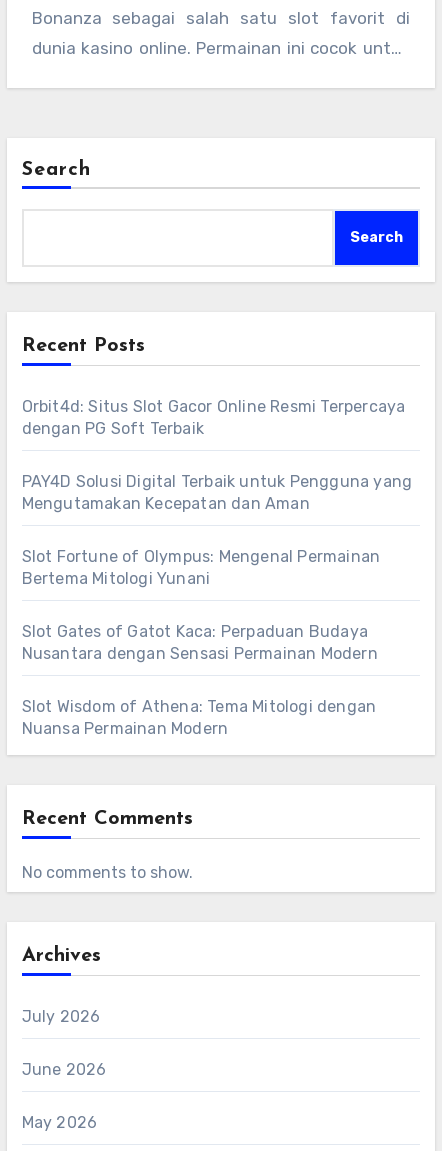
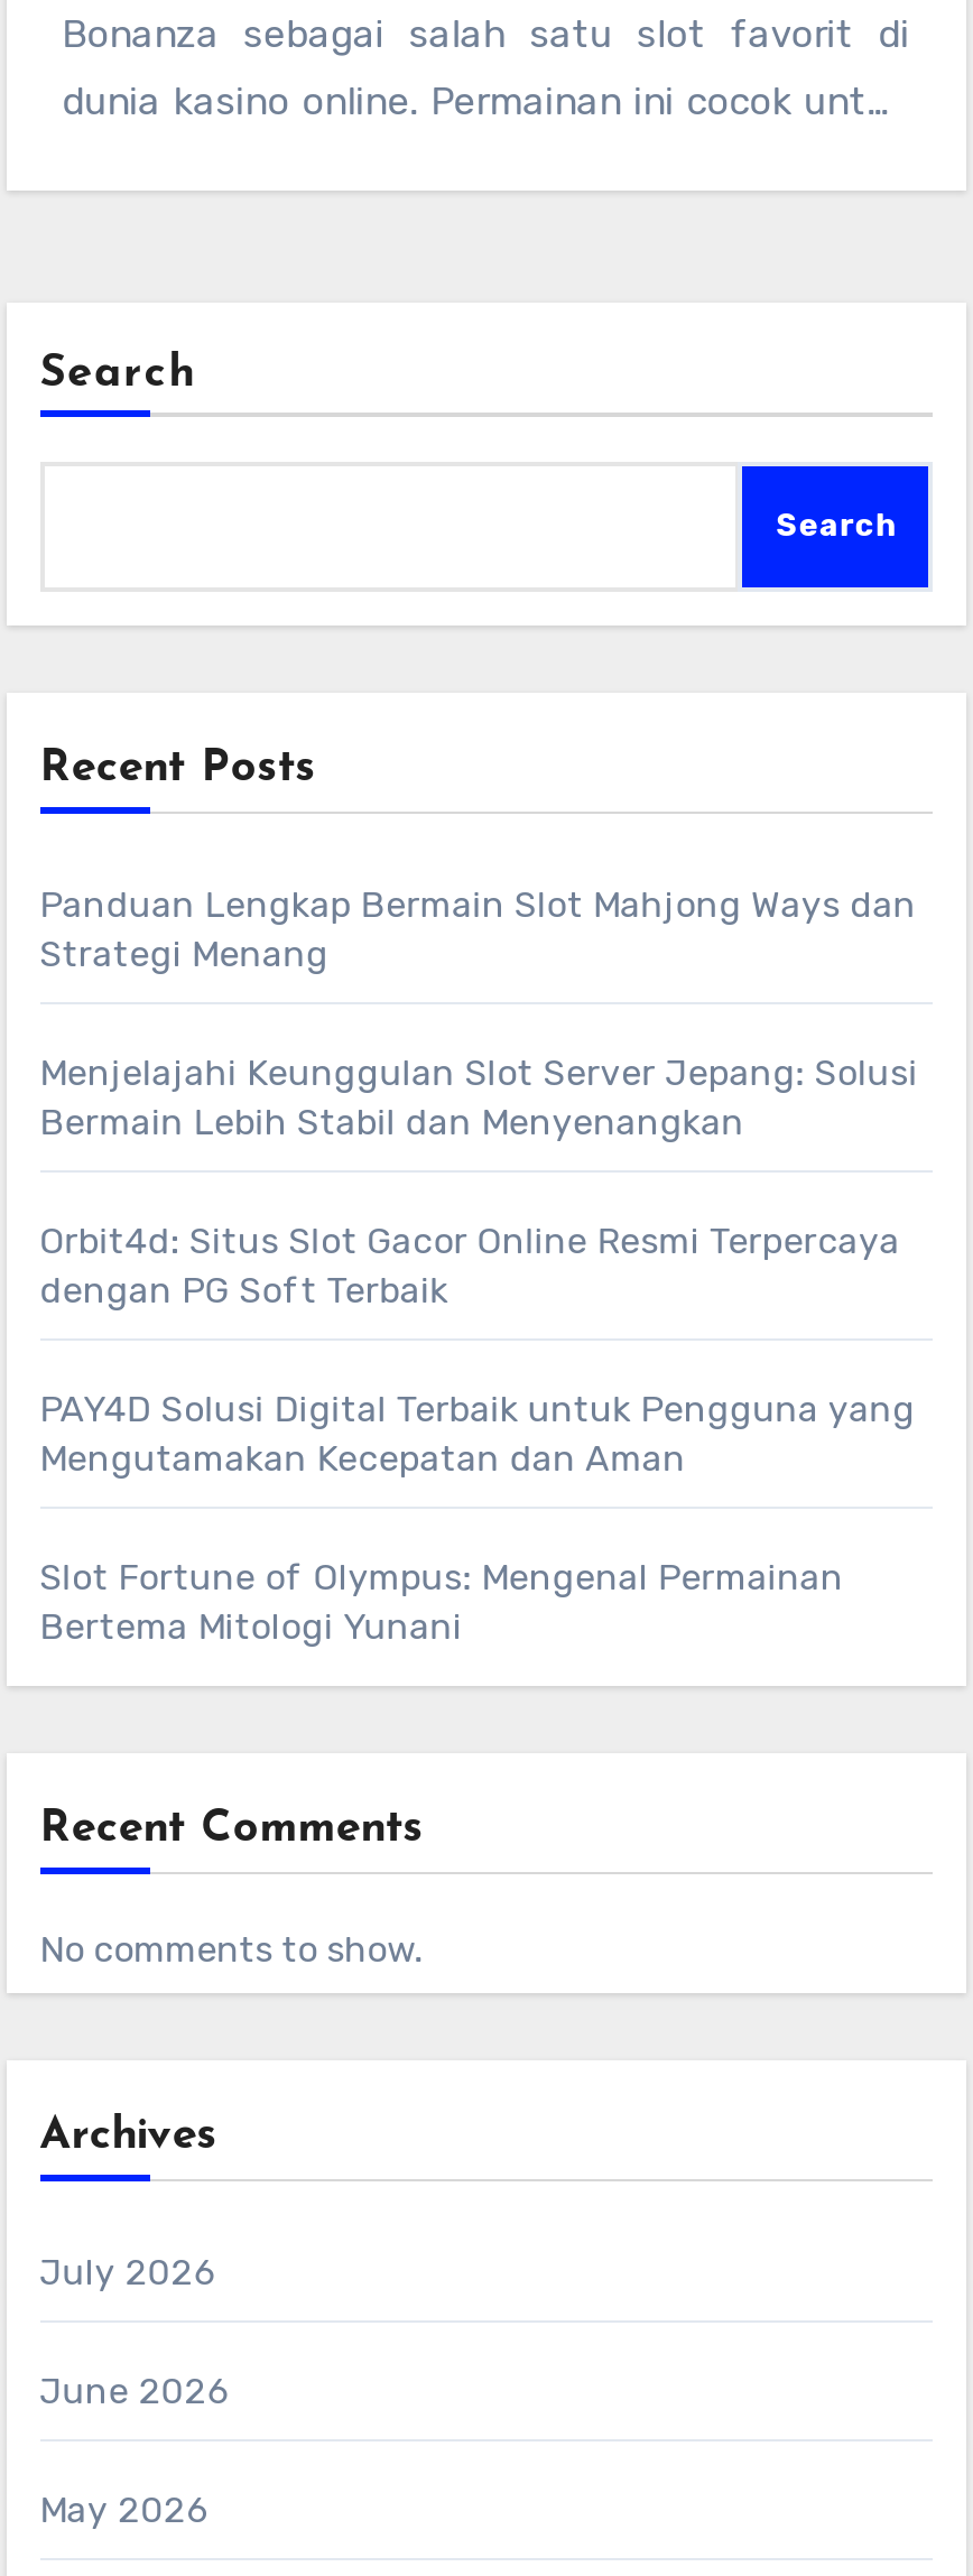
+ Panduan Lengkap Bermain Slot Mahjong Ways dan
+ Strategi Menang
+ Menjelajahi Keunggulan Slot Server Jepang: Solusi
+ Bermain Lebih Stabil dan Menyenangkan

moved down: Orbit4d: Situs Slot Gacor Online Resmi Terpercaya | dengan PG Soft Terbaik | PAY4D Solusi Digital Terbaik untuk Pengguna yang | Mengutamakan Kecepatan dan Aman | Slot Fortune of Olympus: Mengenal Permainan | Bertema Mitologi Yunani

- Slot Gates of Gatot Kaca: Perpaduan Budaya
- Nusantara dengan Sensasi Permainan Modern
- Slot Wisdom of Athena: Tema Mitologi dengan
- Nuansa Permainan Modern
